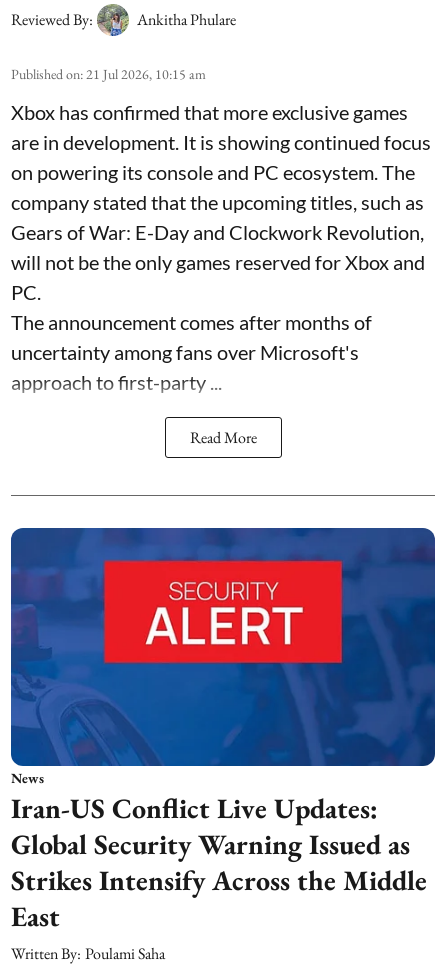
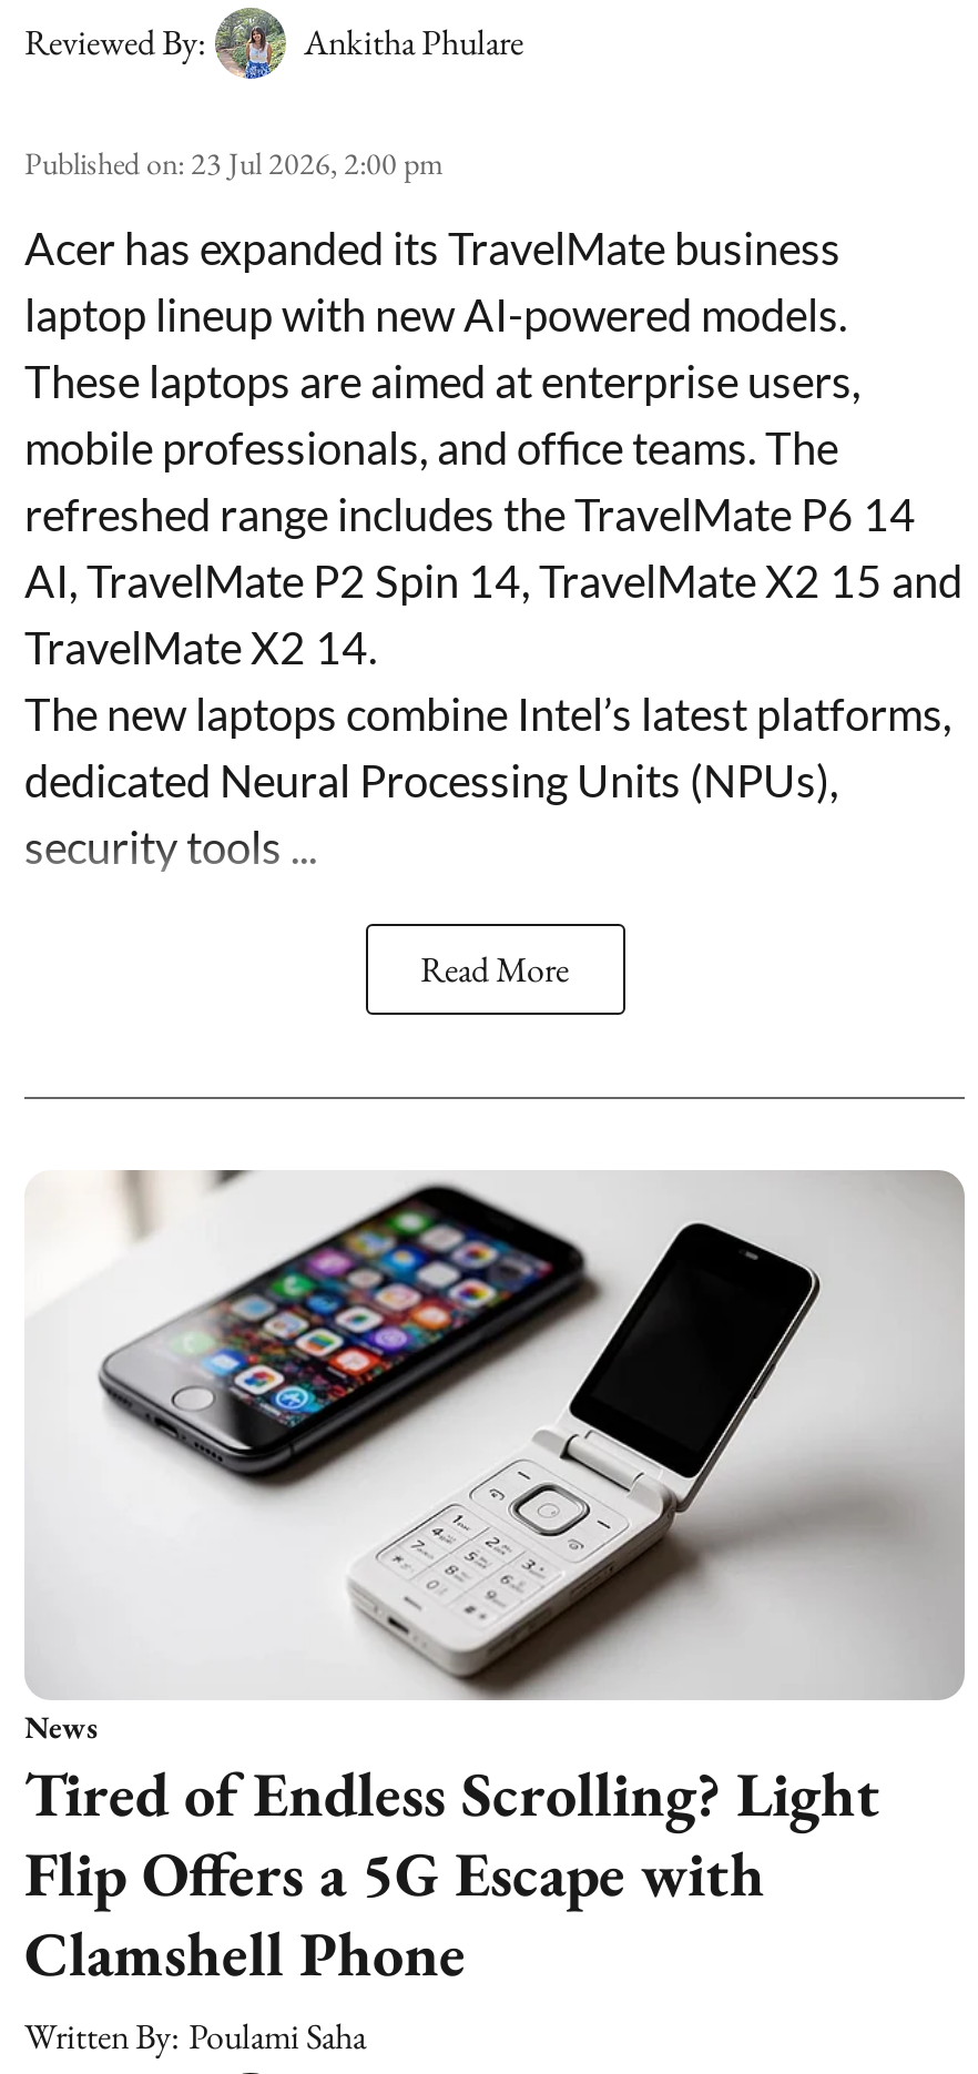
- Published on: 21 Jul 2026, 10:15 am
+ Published on: 23 Jul 2026, 2:00 pm

- Xbox has confirmed that more exclusive games
- are in development. It is showing continued focus
- on powering its console and PC ecosystem. The
- company stated that the upcoming titles, such as
- Gears of War: E-Day and Clockwork Revolution,
- will not be the only games reserved for Xbox and
- PC.
- The announcement comes after months of
- uncertainty among fans over Microsoft's
- approach to first-party ...
+ Acer has expanded its TravelMate business
+ laptop lineup with new AI-powered models.
+ These laptops are aimed at enterprise users,
+ mobile professionals, and office teams. The
+ refreshed range includes the TravelMate P6 14
+ AI, TravelMate P2 Spin 14, TravelMate X2 15 and
+ TravelMate X2 14.
+ The new laptops combine Intel’s latest platforms,
+ dedicated Neural Processing Units (NPUs),
+ security tools ...

- [image]
- Iran-US Conflict Live Updates:
- Global Security Warning Issued as
- Strikes Intensify Across the Middle
- East
+ [image]
+ Tired of Endless Scrolling? Light
+ Flip Offers a 5G Escape with
+ Clamshell Phone
